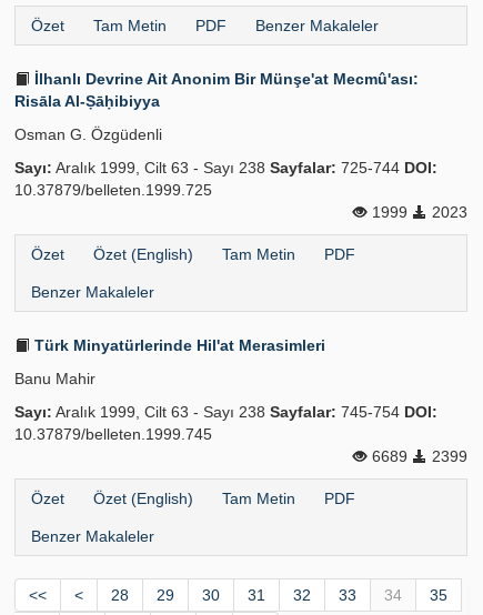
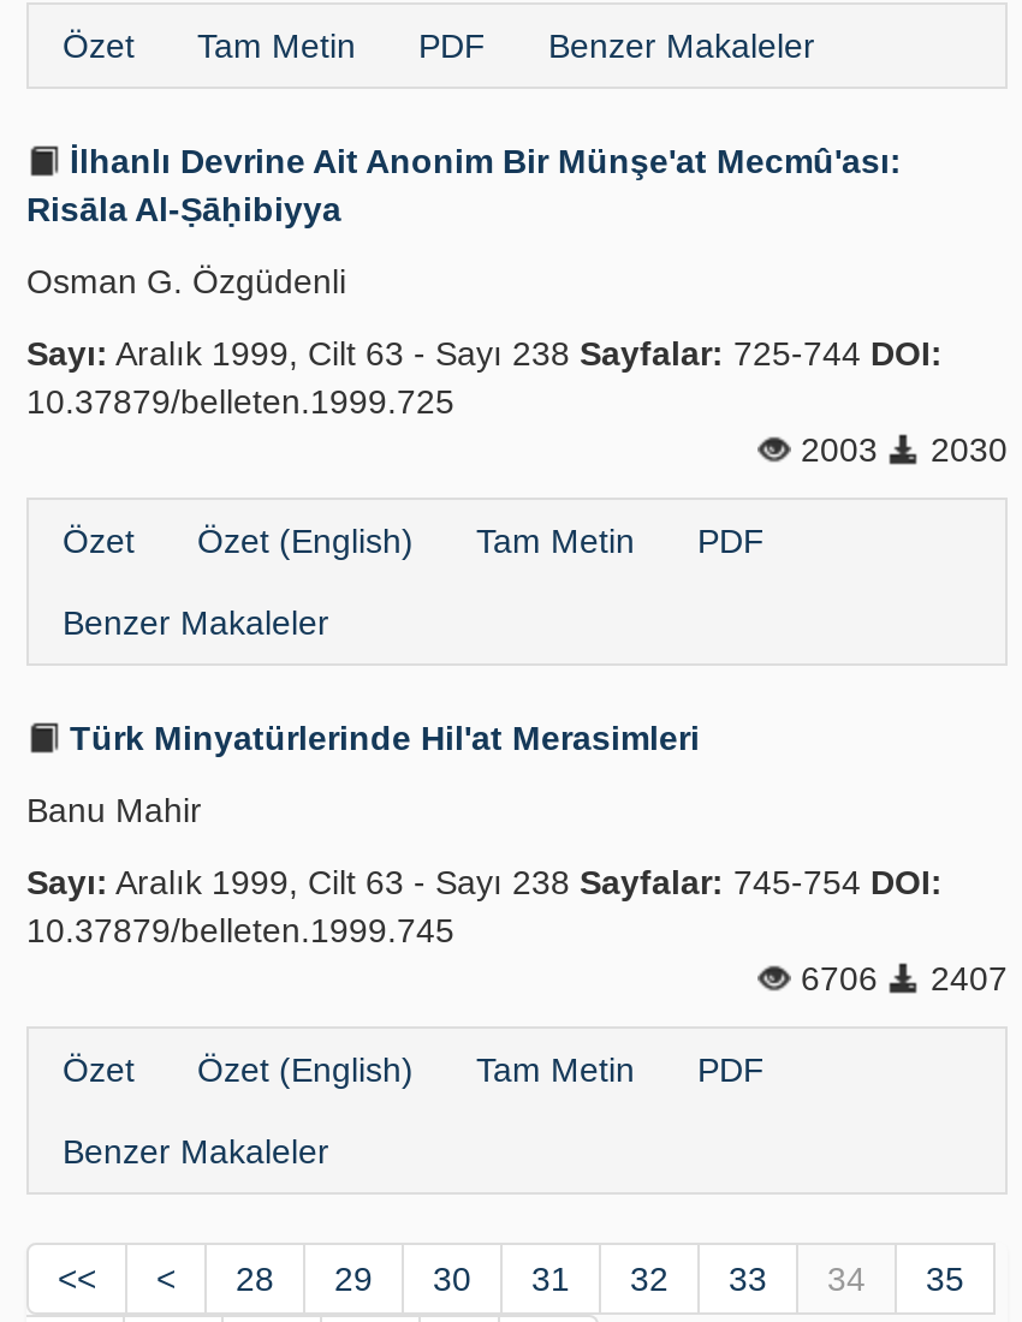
- 1999
+ 2003

- 2023
+ 2030

- 6689
+ 6706

- 2399
+ 2407
